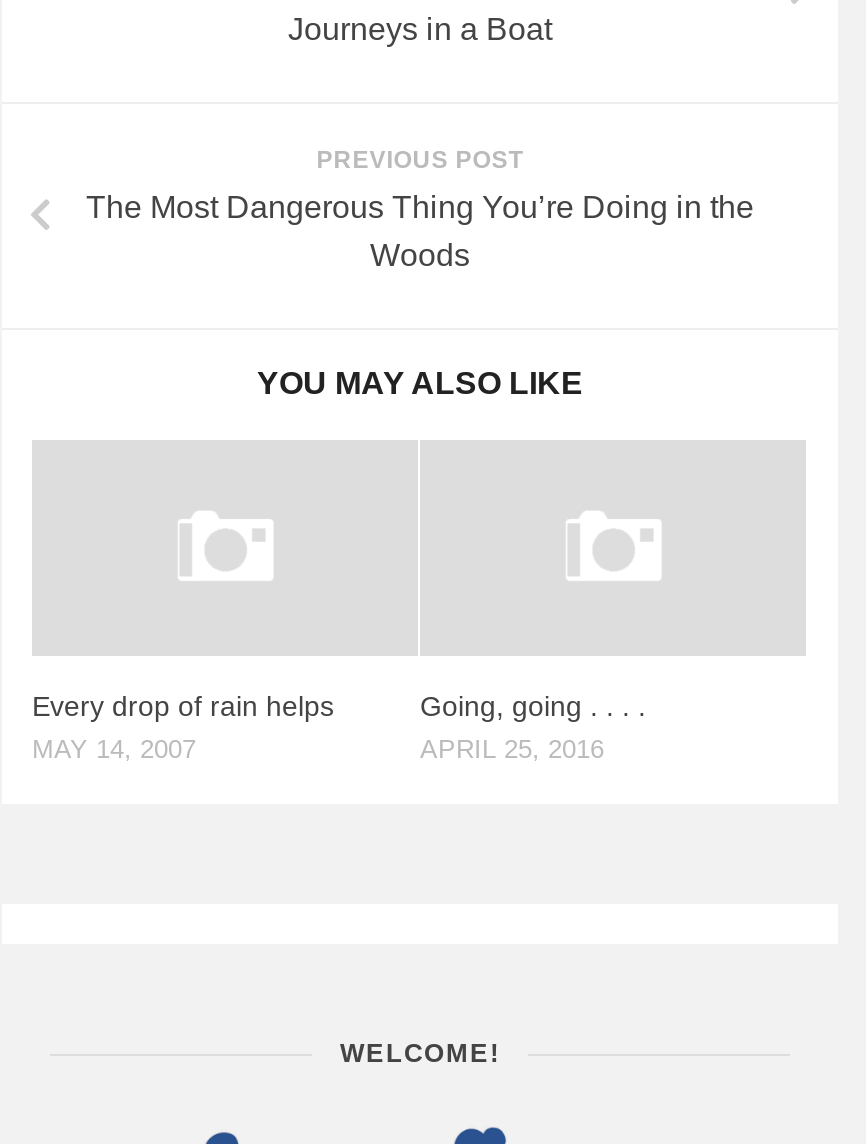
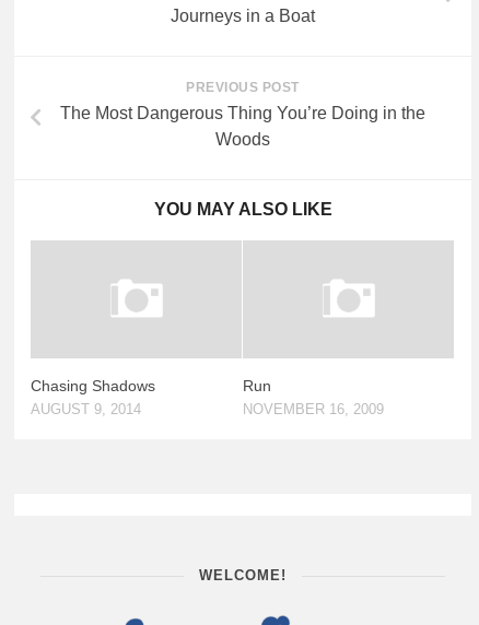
- Every drop of rain helps
- MAY 14, 2007
+ Chasing Shadows
+ AUGUST 9, 2014

- Going, going . . . .
- APRIL 25, 2016
+ Run
+ NOVEMBER 16, 2009
